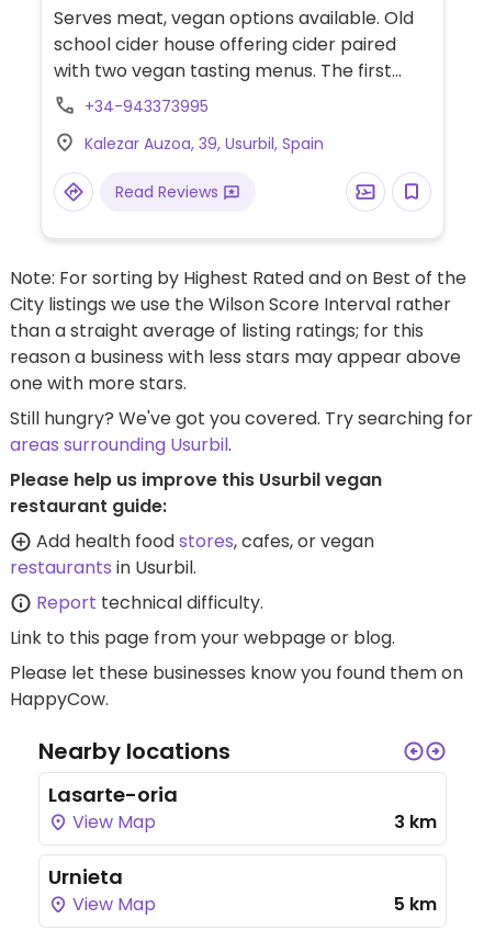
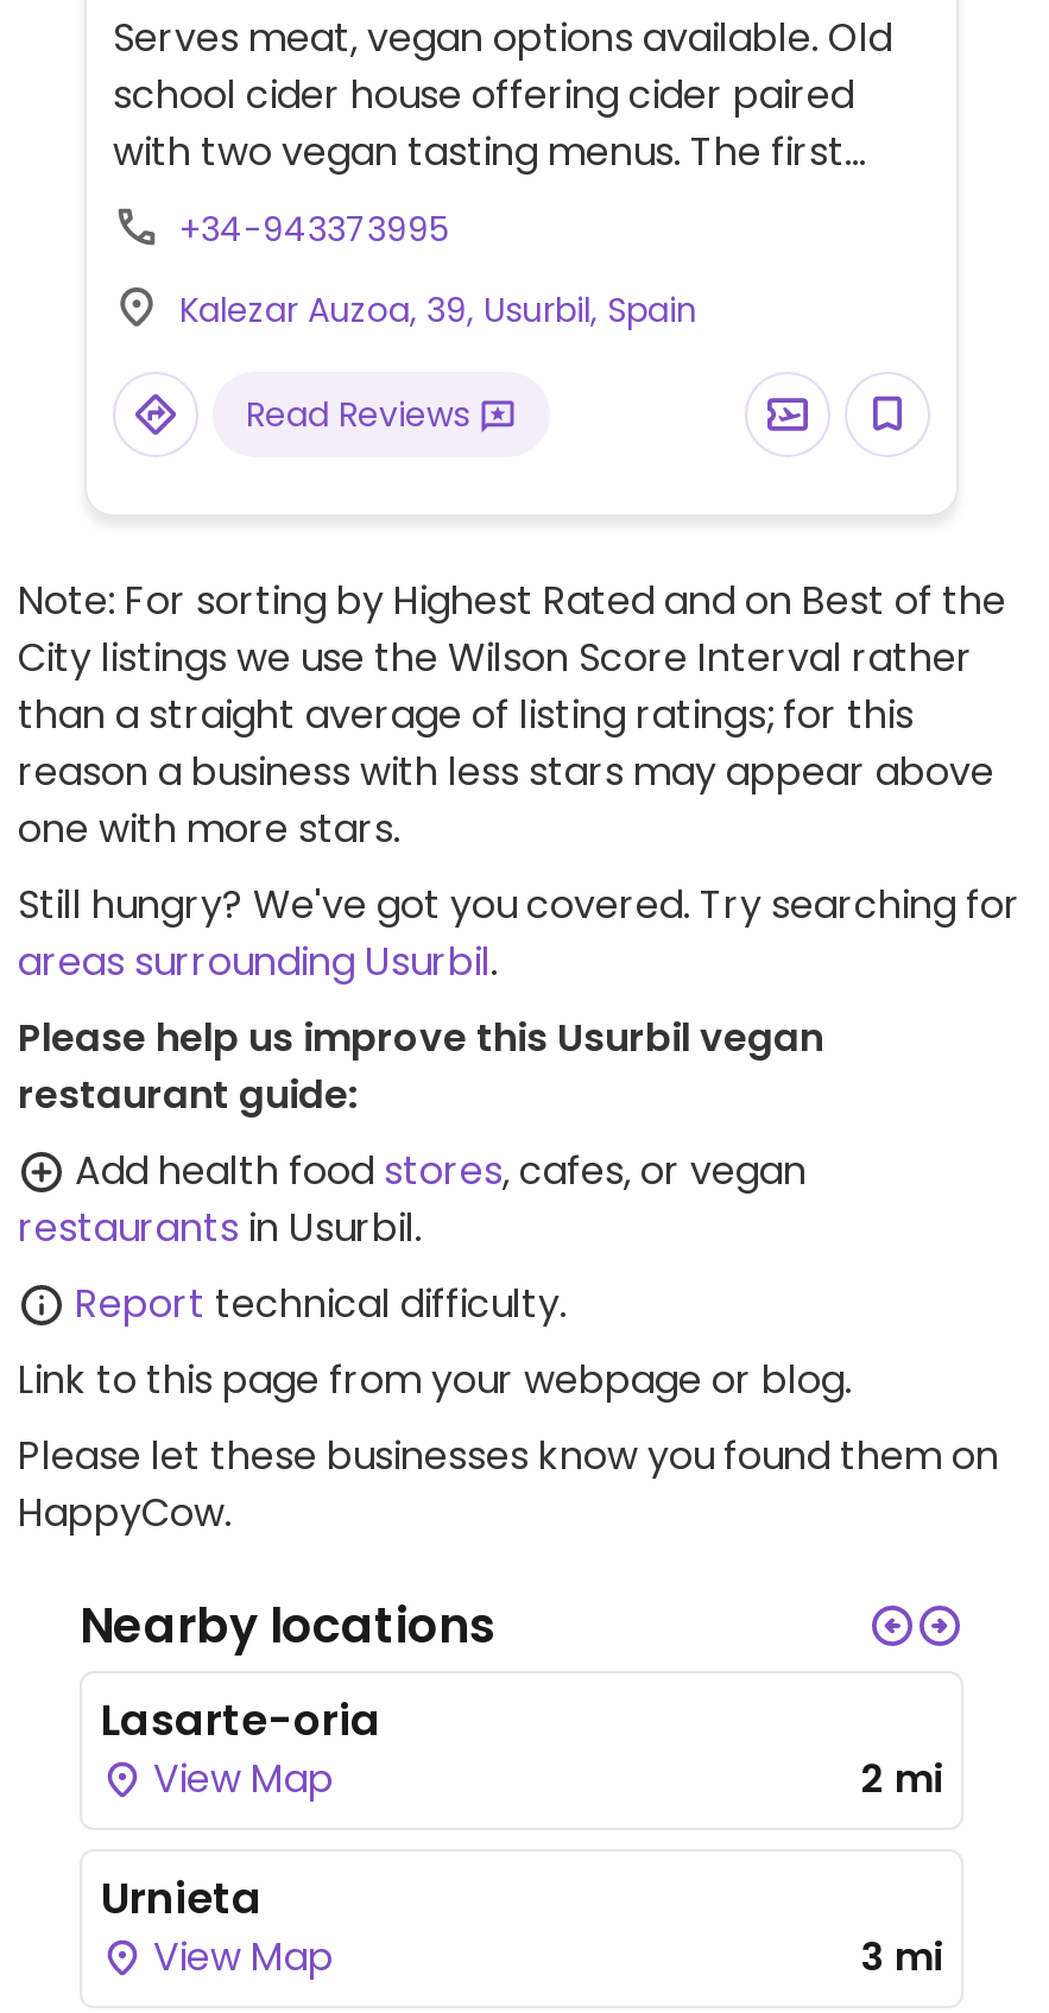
- 3 km
+ 2 mi

- 5 km
+ 3 mi
